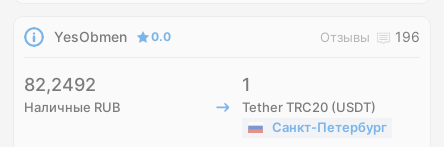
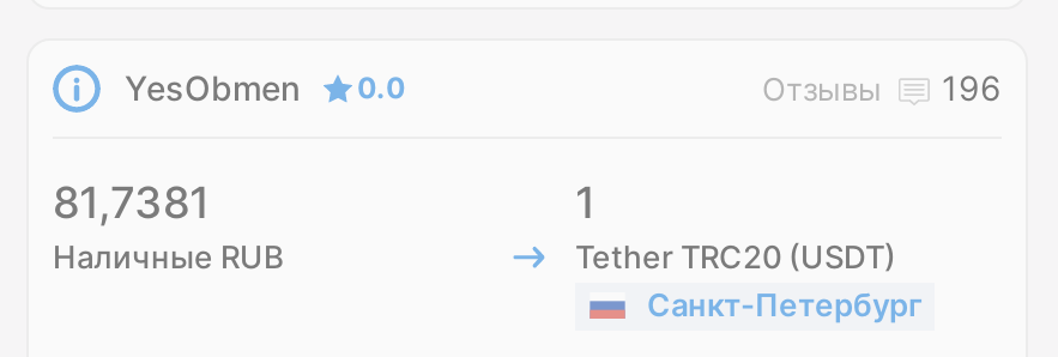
- 82,2492
+ 81,7381
